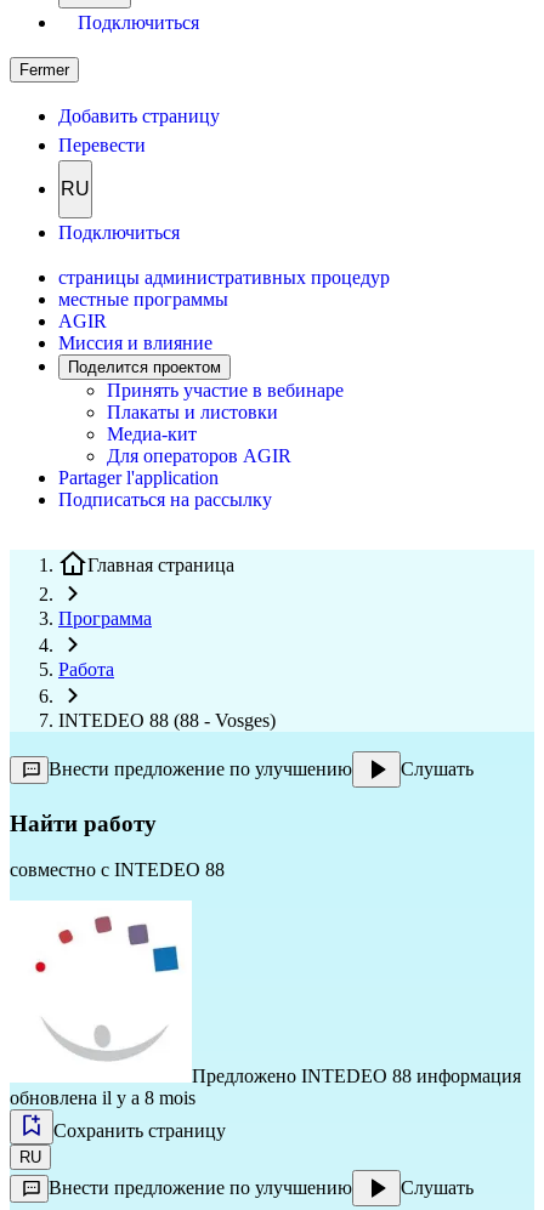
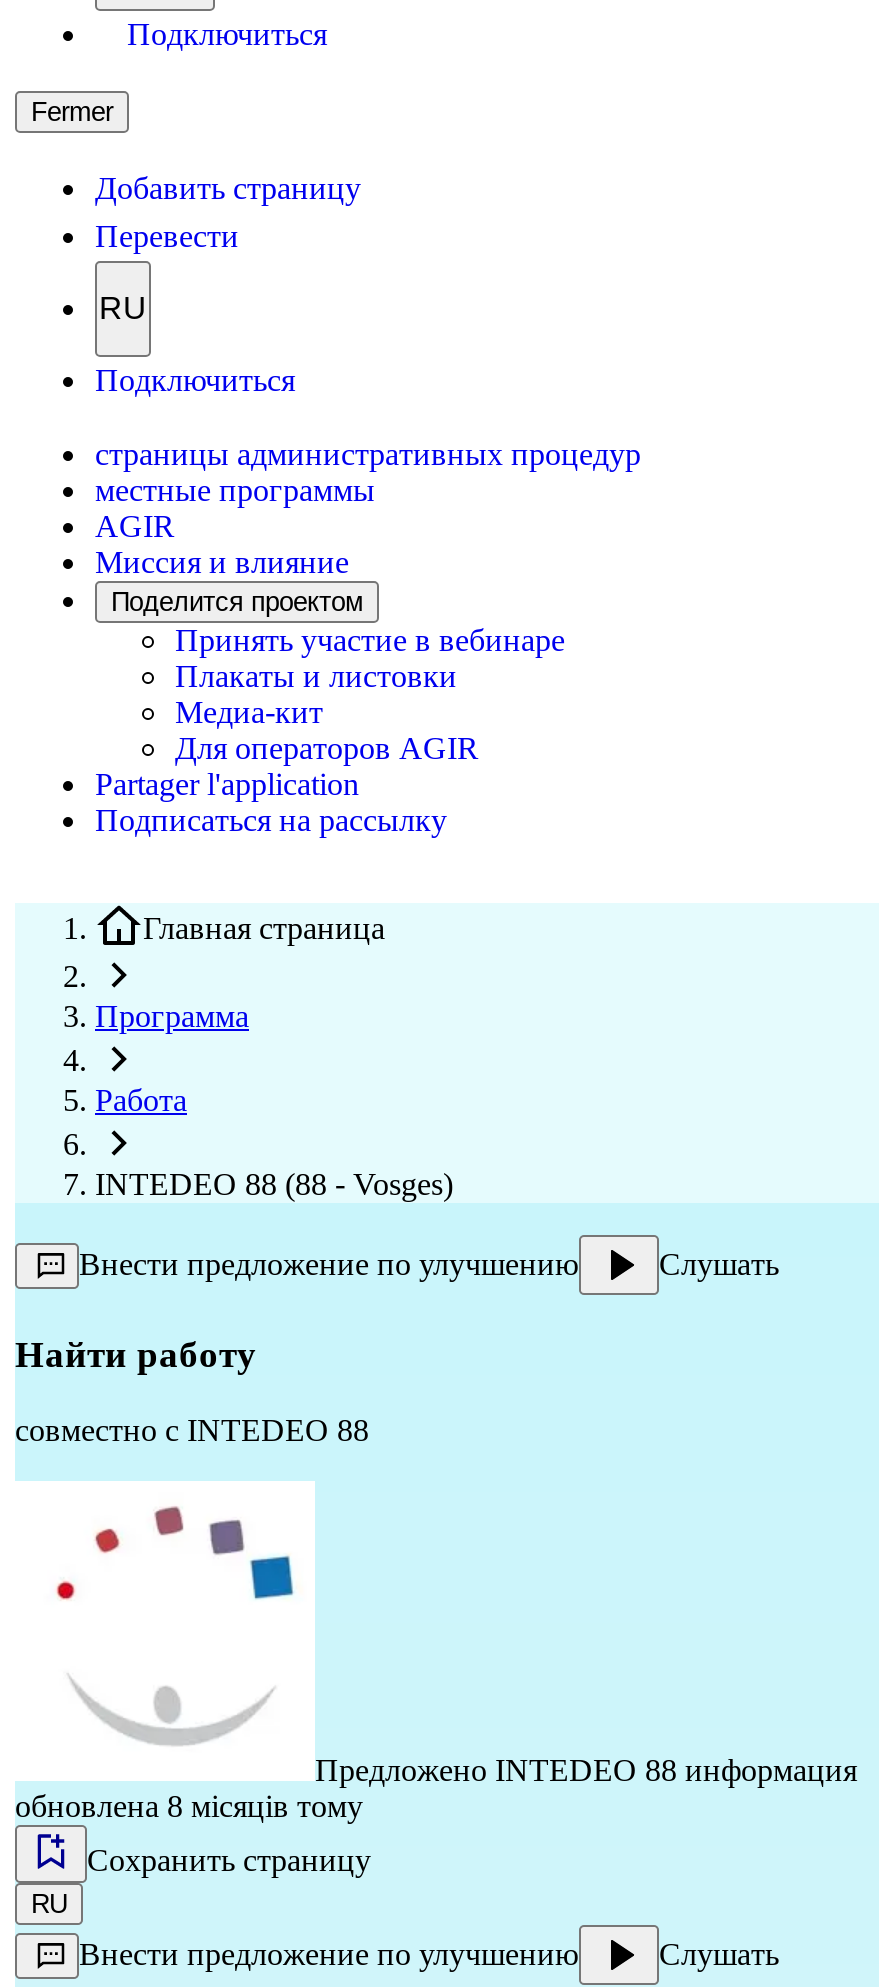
- обновлена il y a 8 mois
+ обновлена 8 місяців тому
